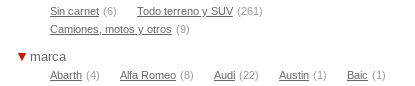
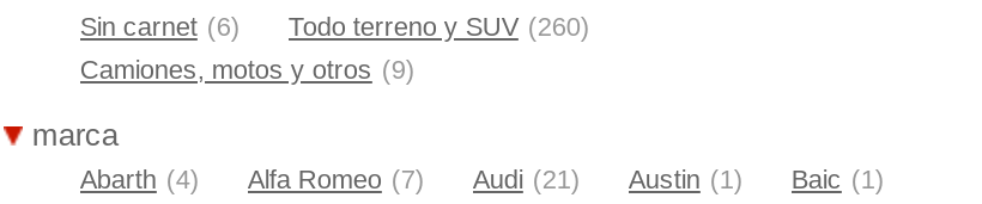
- Todo terreno y SUV (261)
+ Todo terreno y SUV (260)

- Alfa Romeo (8)
+ Alfa Romeo (7)

- Audi (22)
+ Audi (21)
